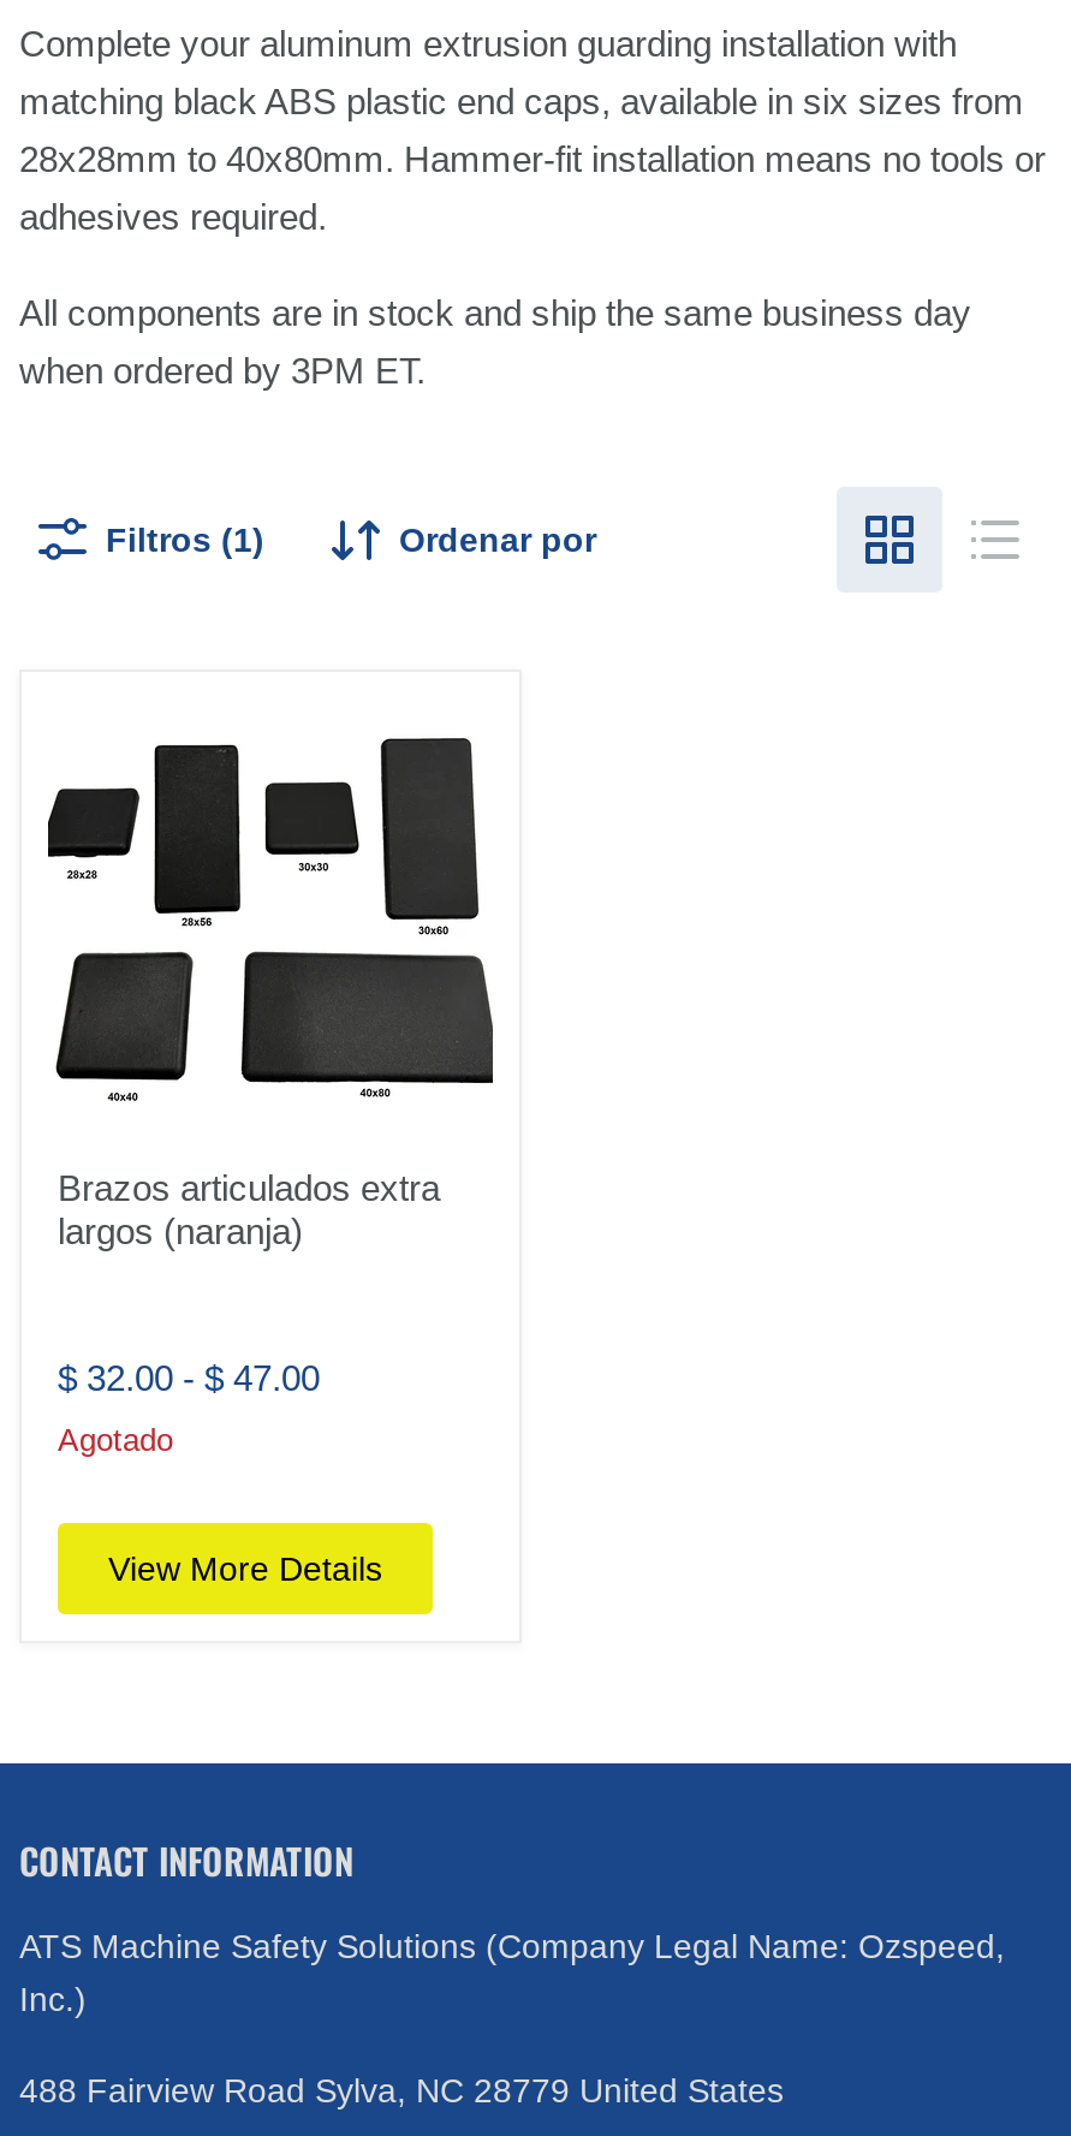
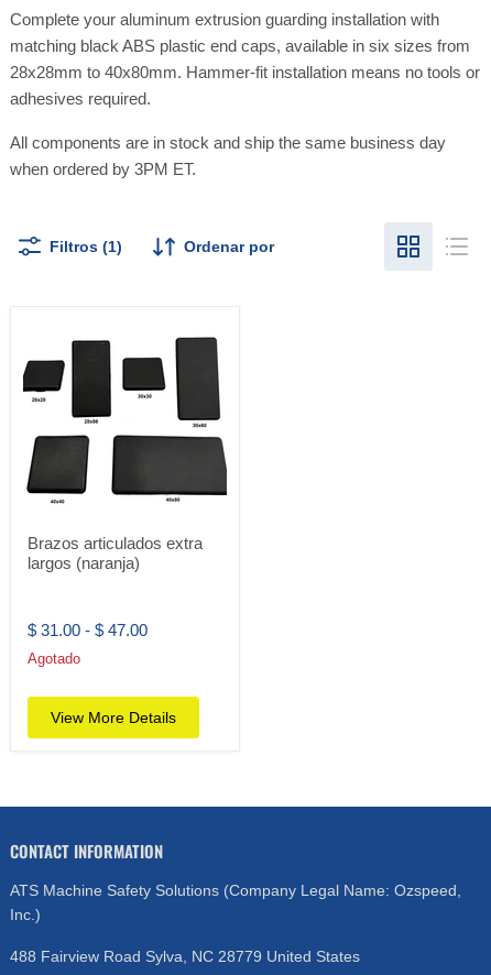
- $ 32.00 - $ 47.00
+ $ 31.00 - $ 47.00
